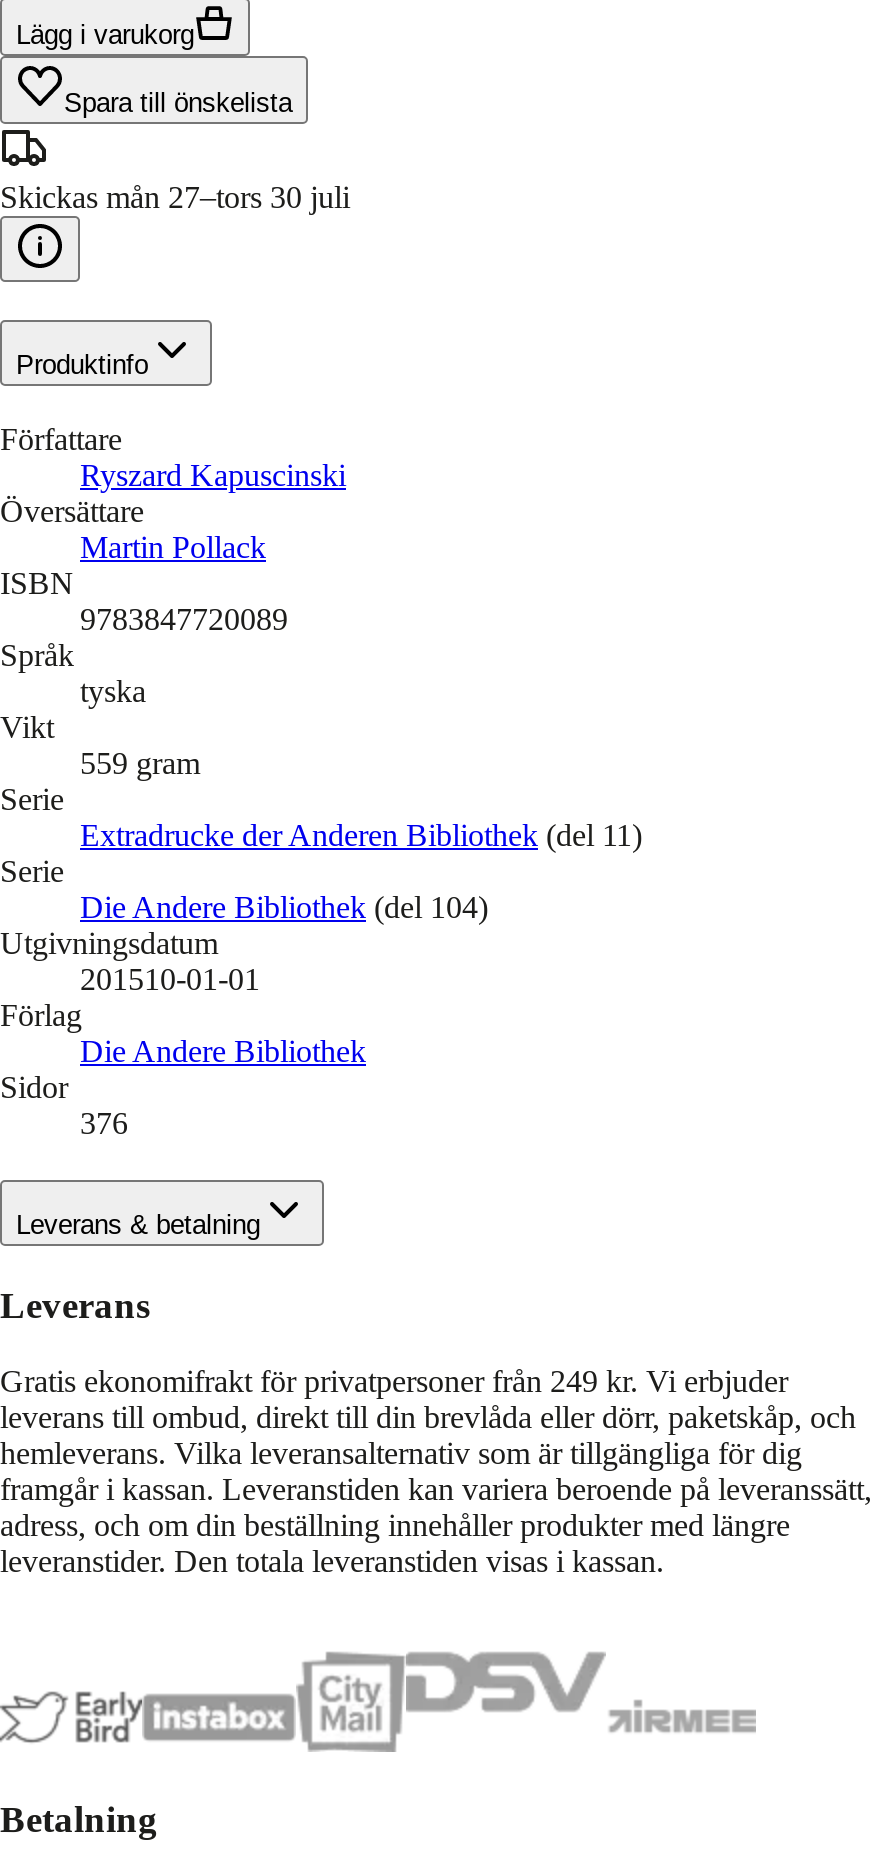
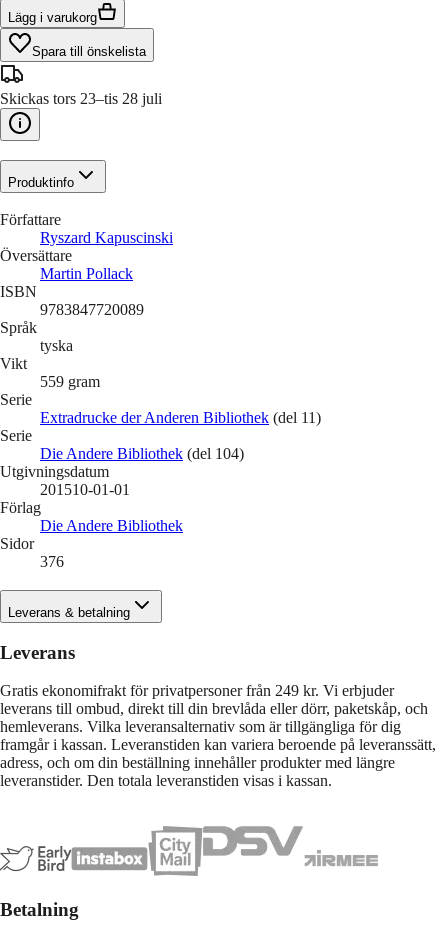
- Skickas mån 27–tors 30 juli
+ Skickas tors 23–tis 28 juli
